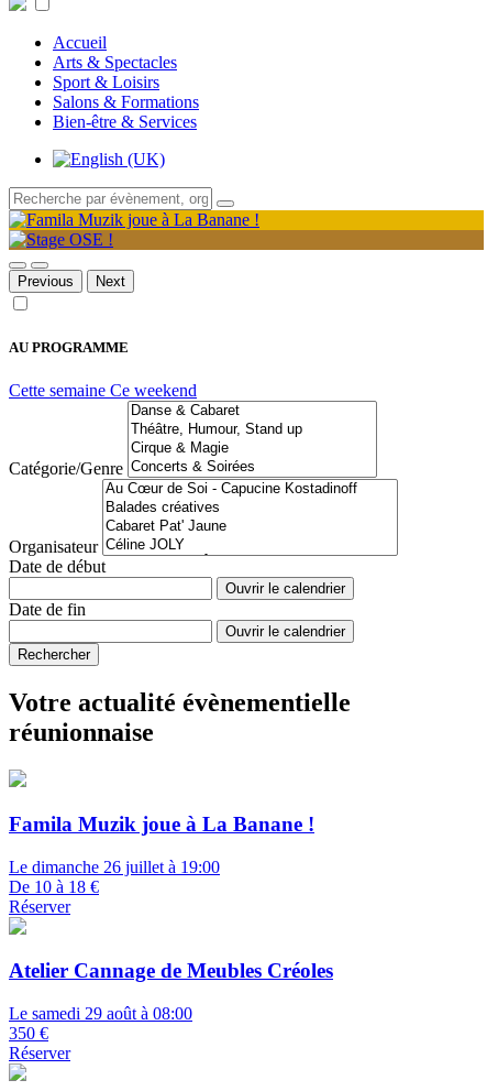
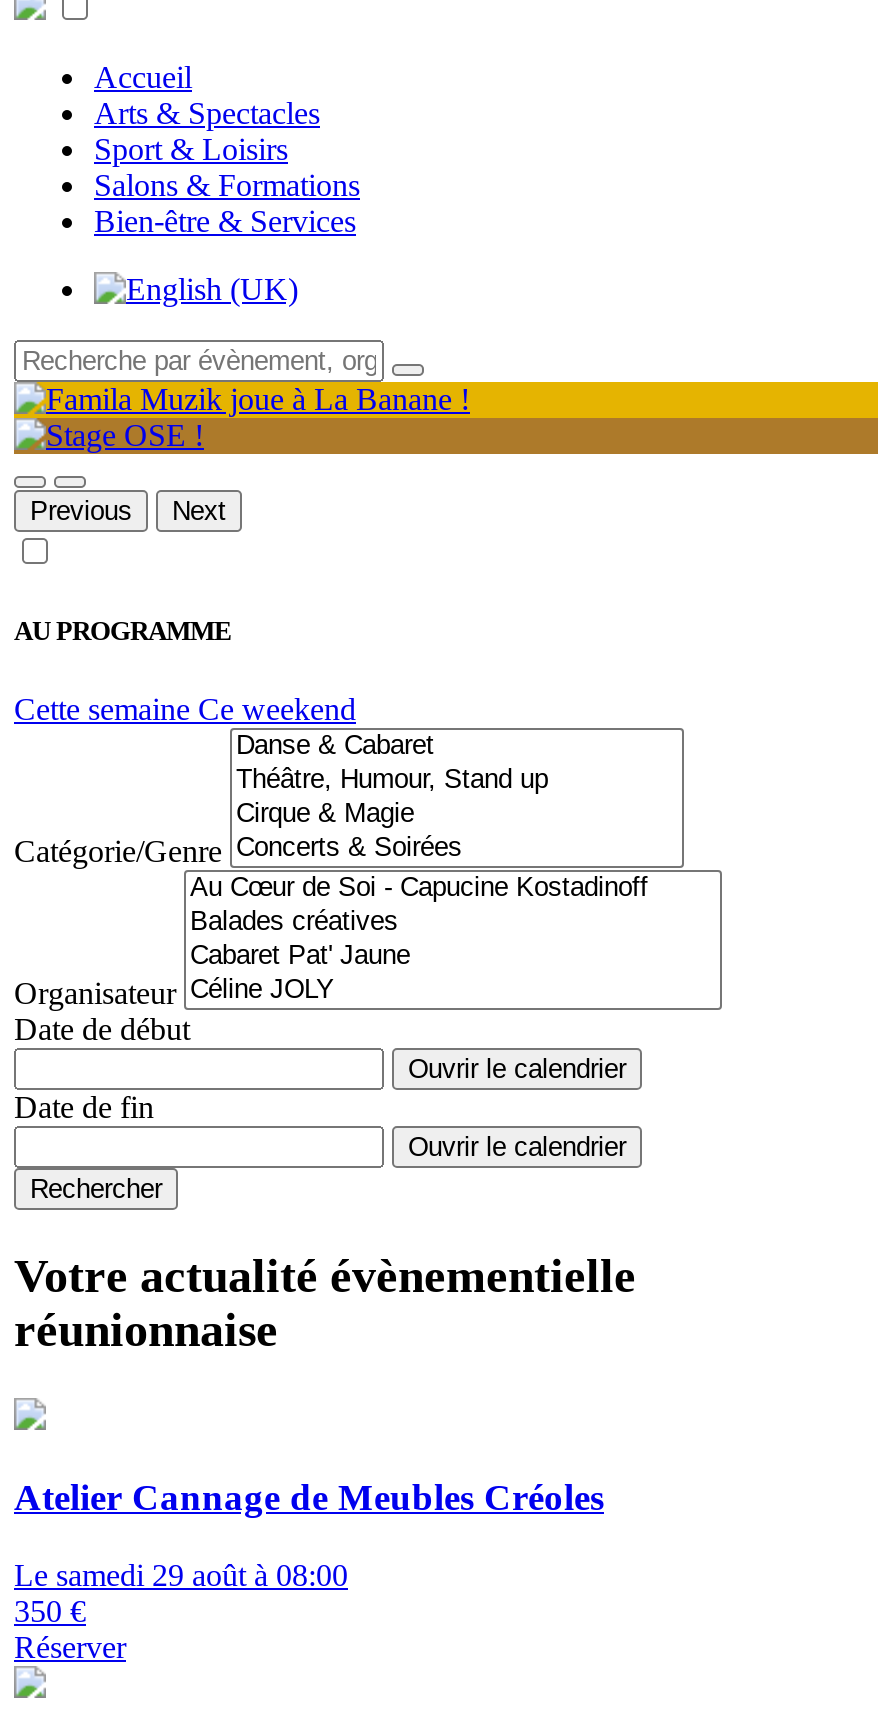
- Famila Muzik joue à La Banane !
- Le dimanche 26 juillet à 19:00
- De 10 à 18 €
- Réserver
